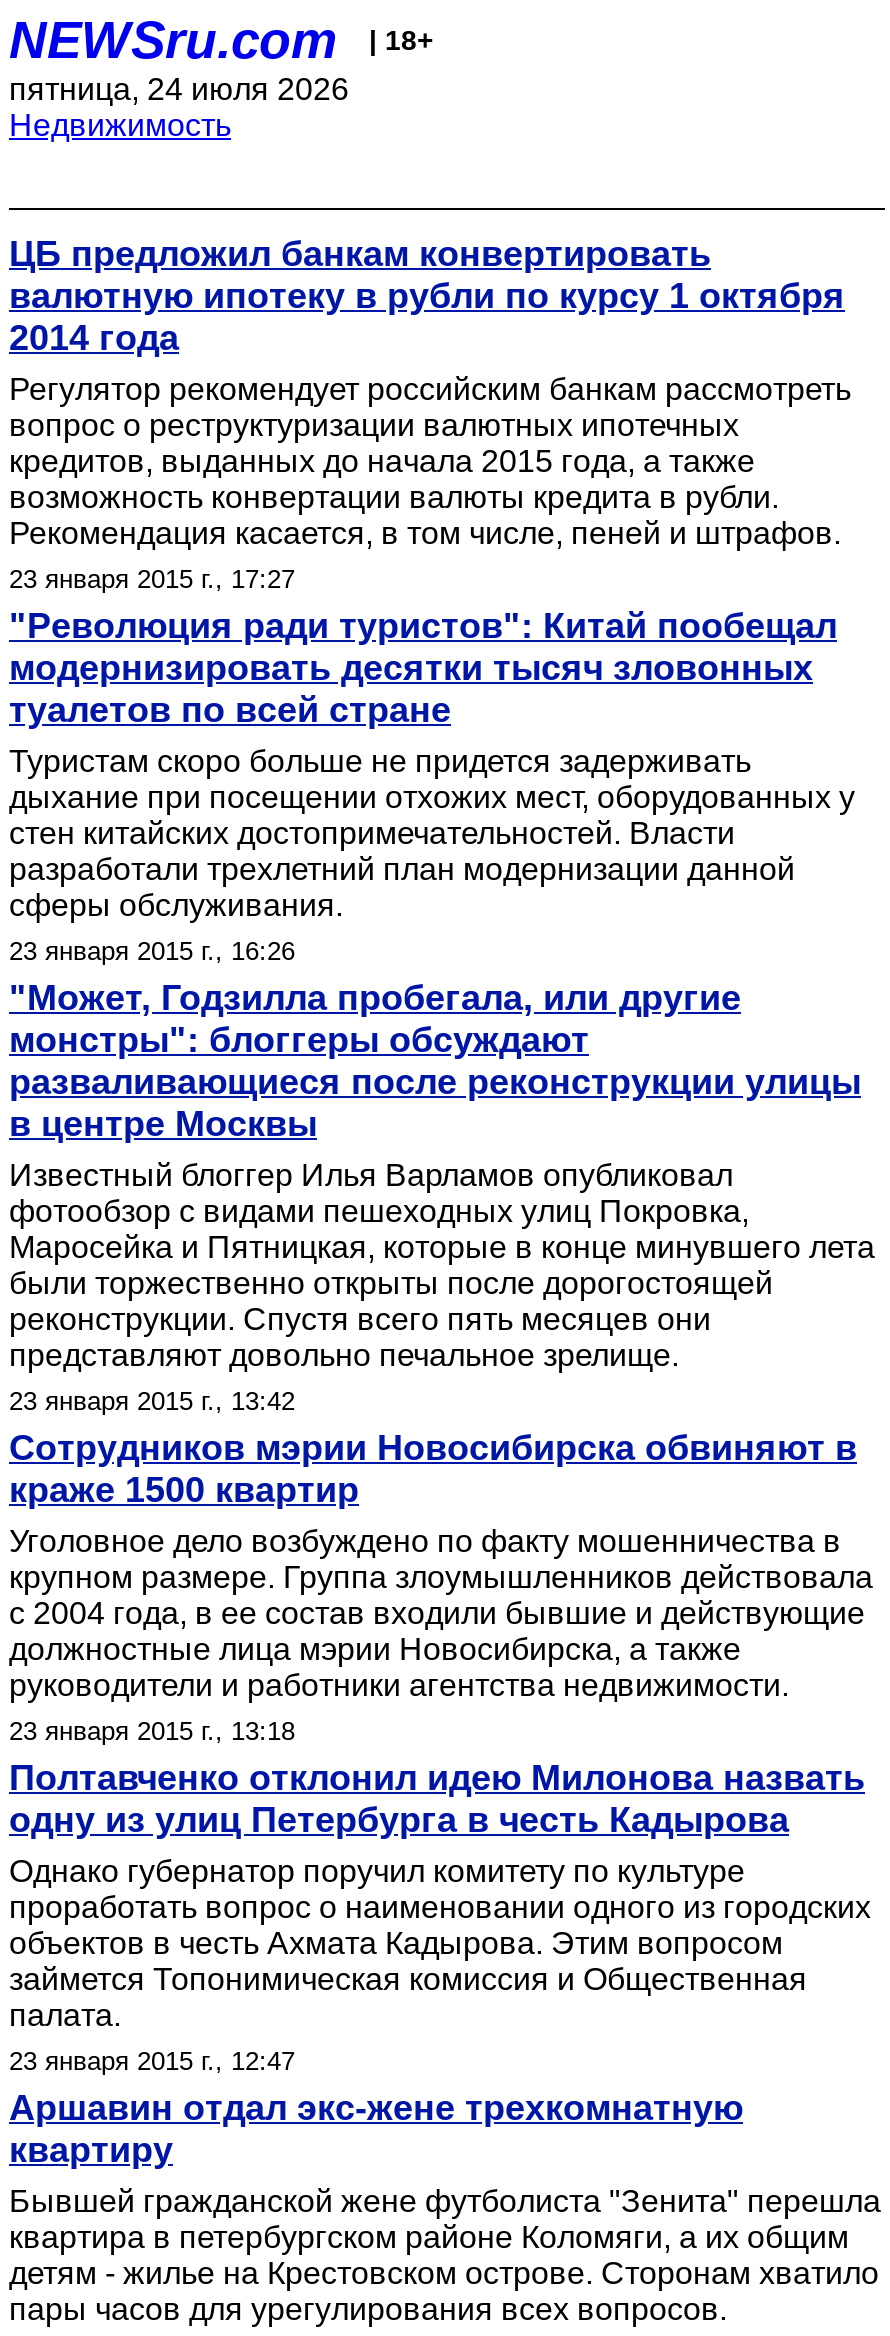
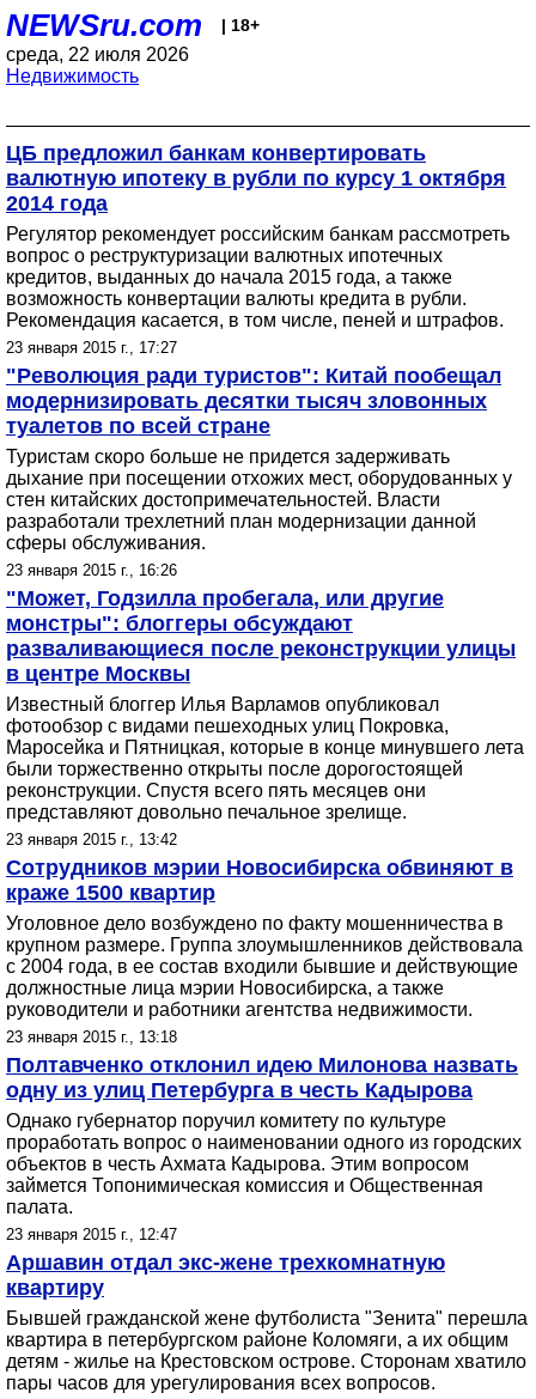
- пятница, 24 июля 2026
+ среда, 22 июля 2026
